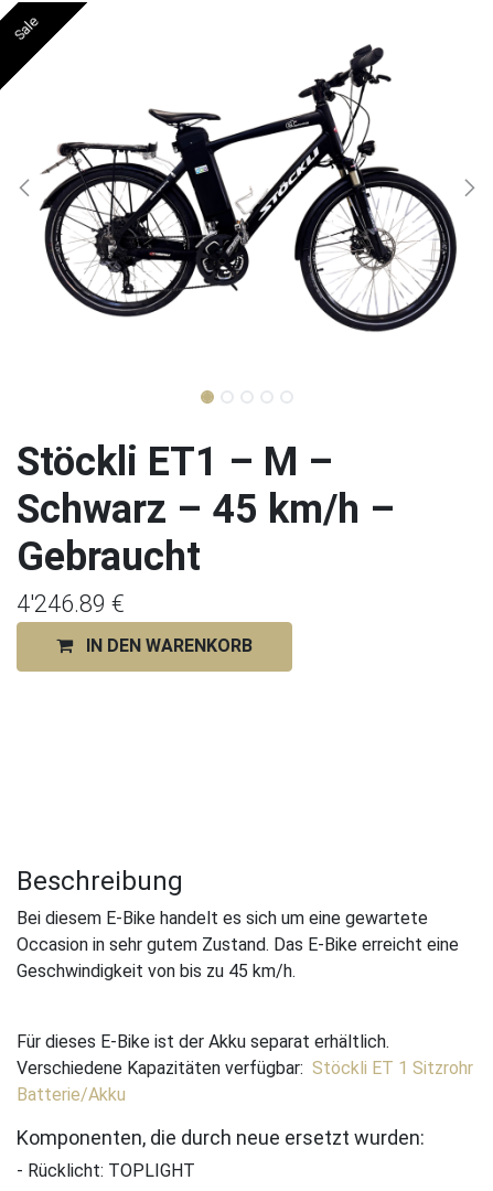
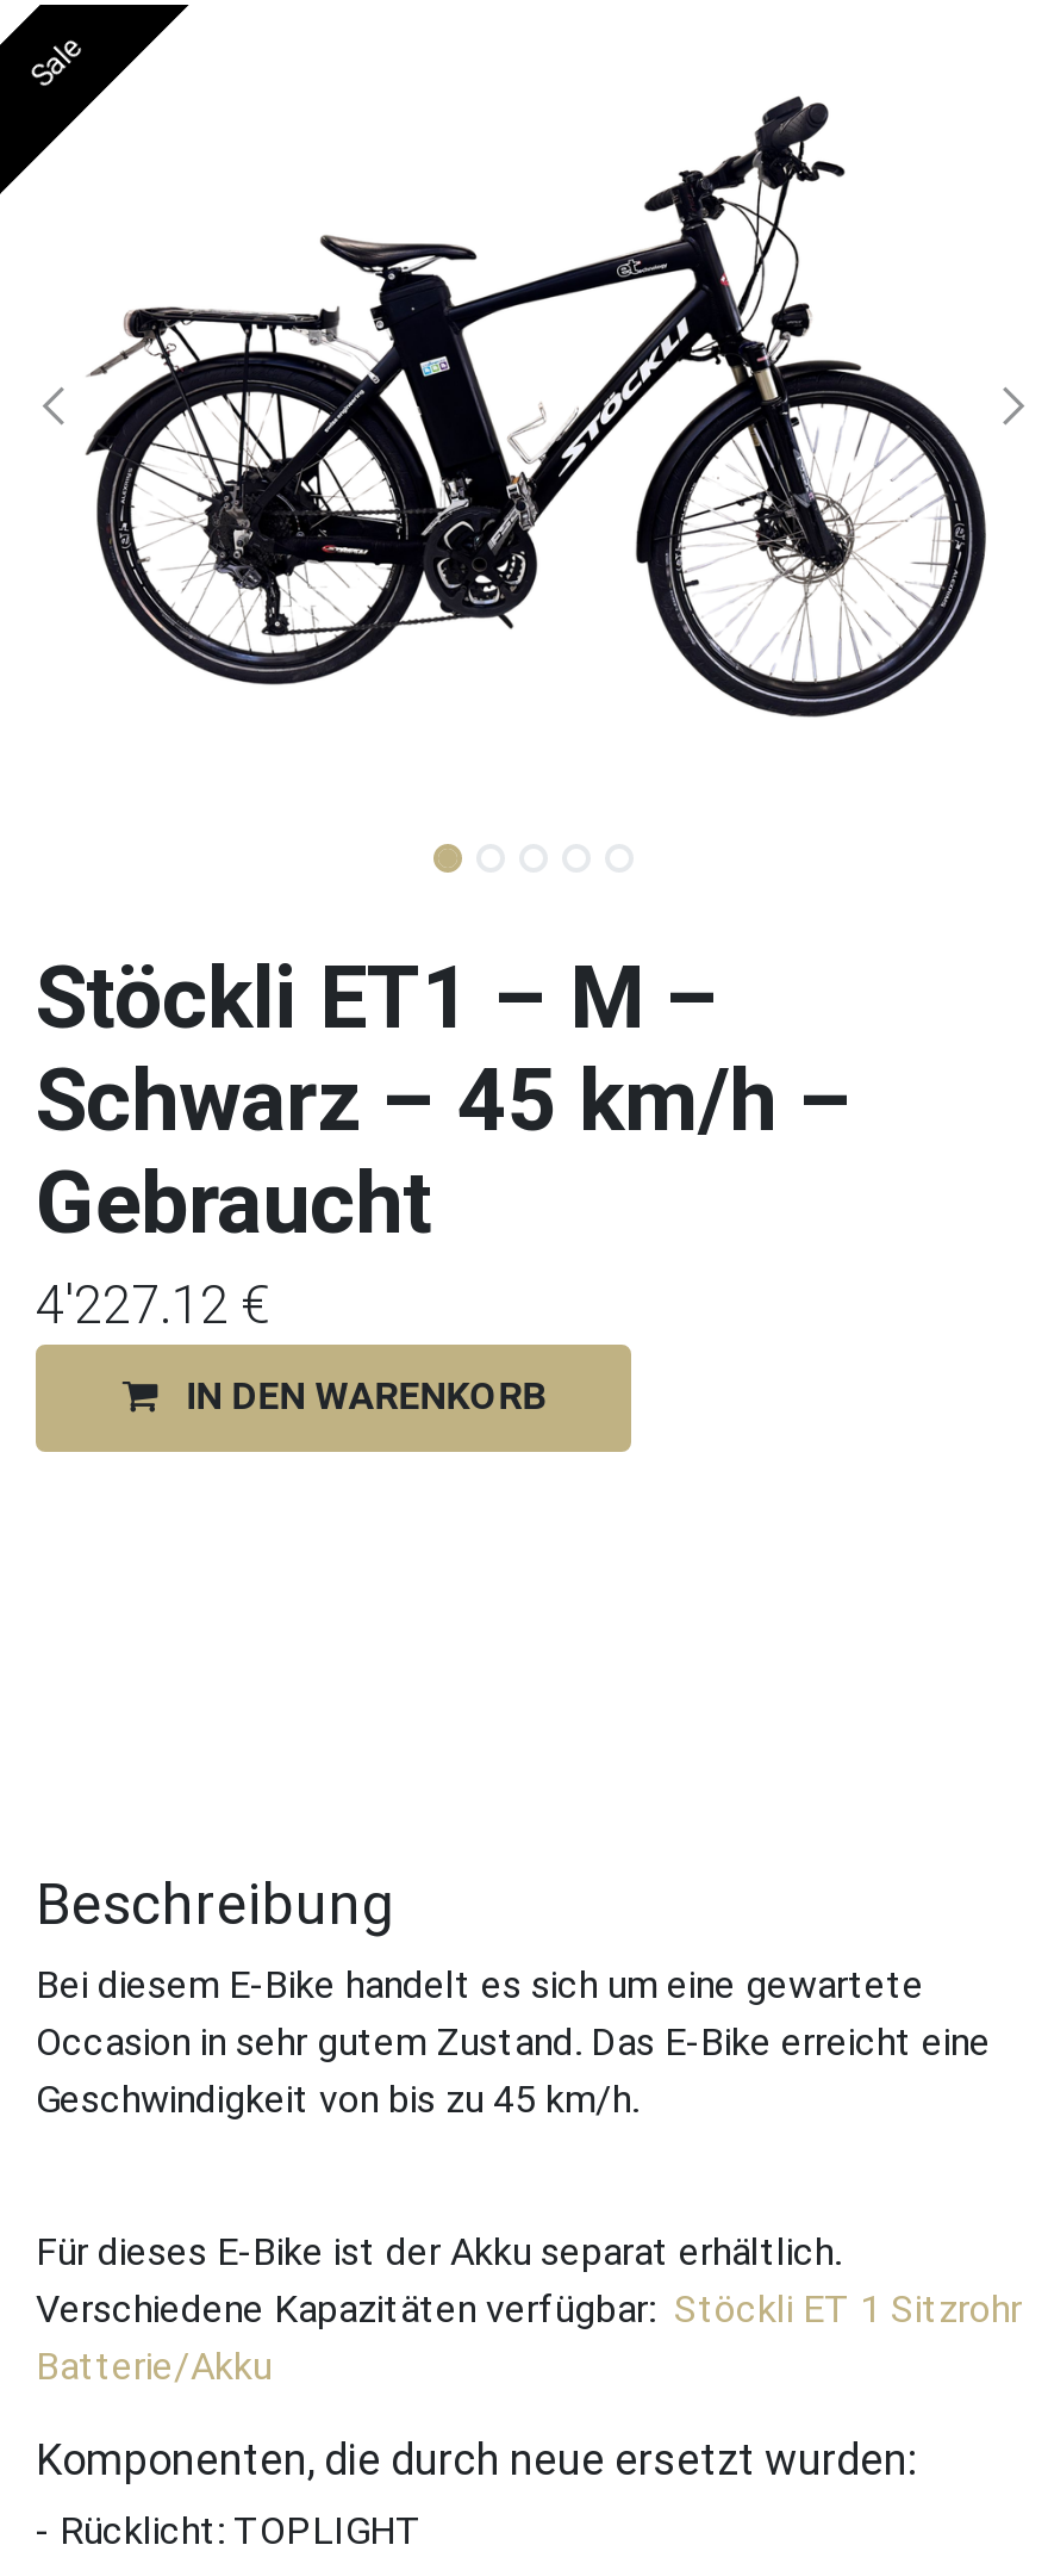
- 4'246.89 €
+ 4'227.12 €
